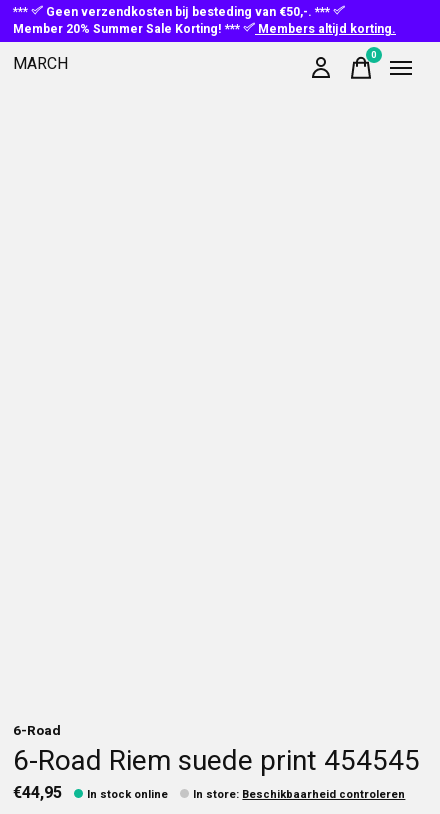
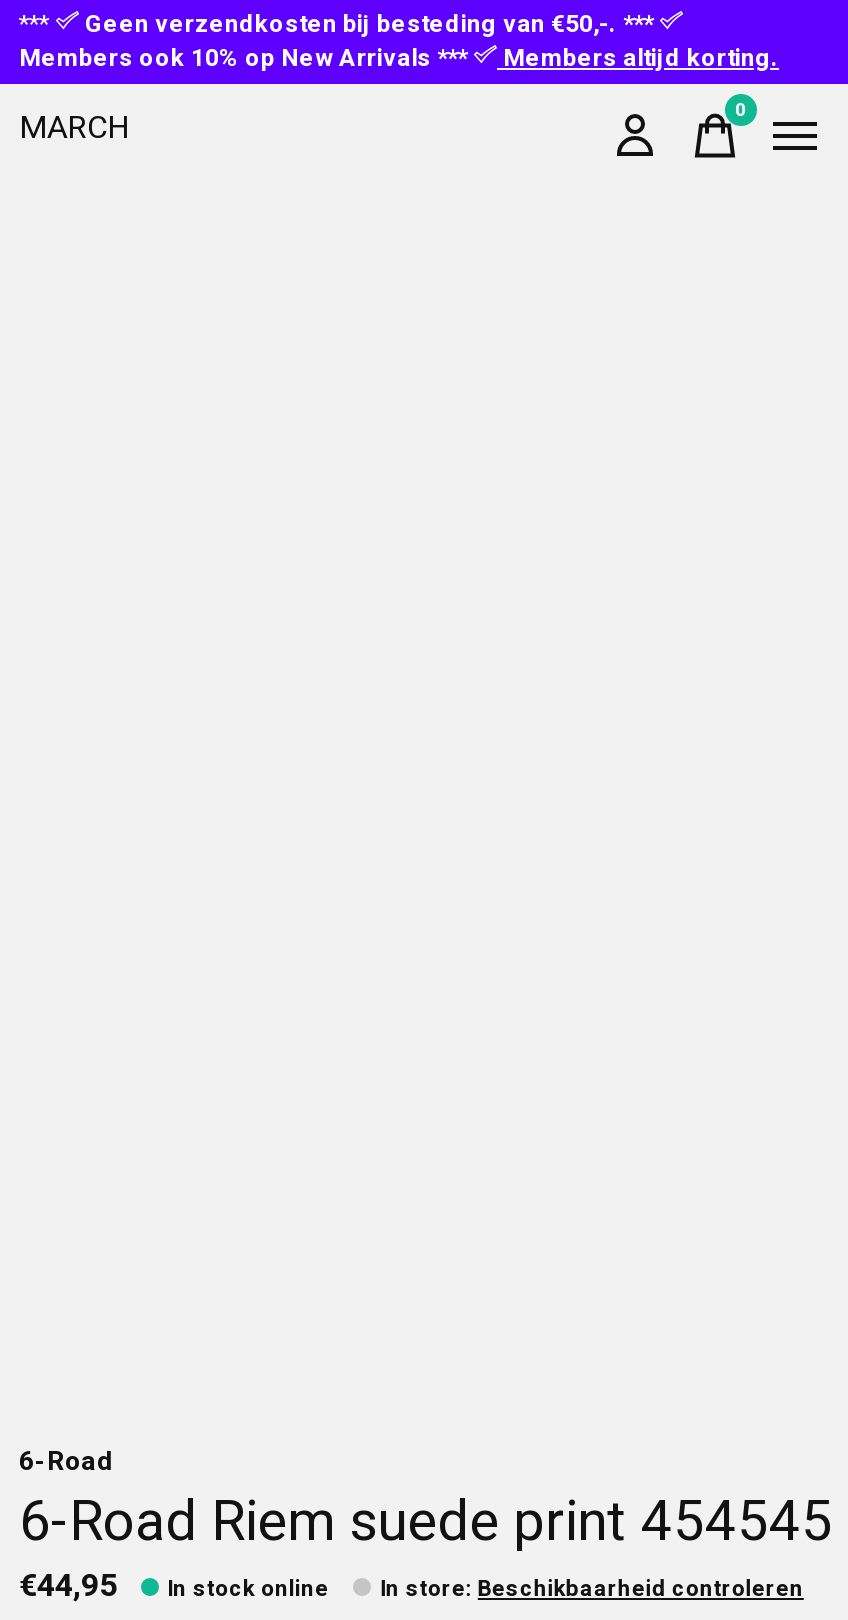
- Member 20% Summer Sale Korting! ***
+ Members ook 10% op New Arrivals ***
